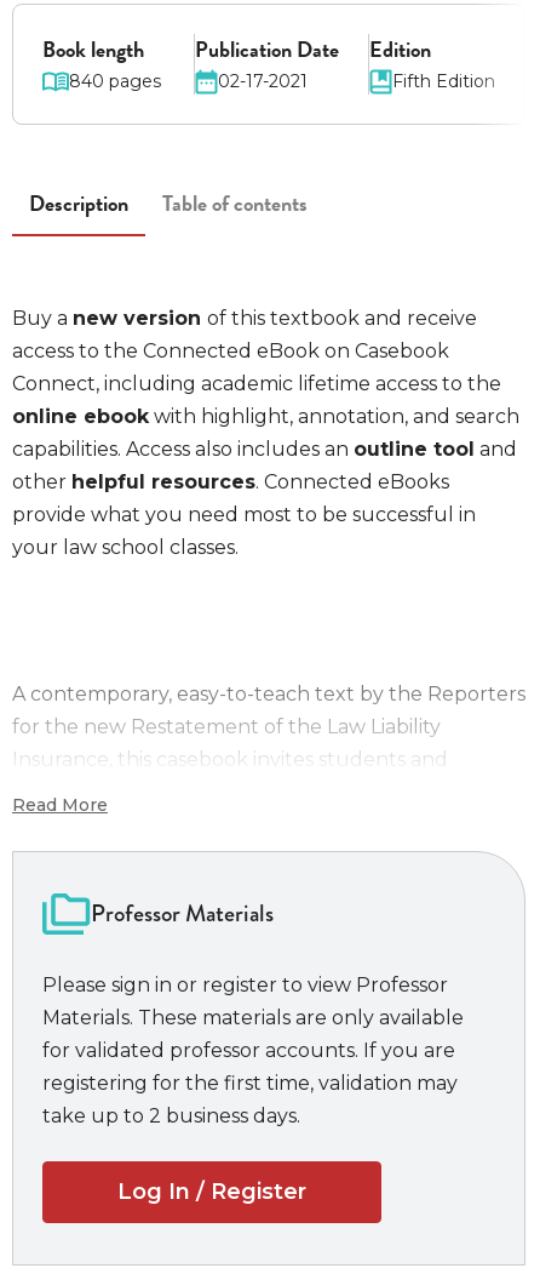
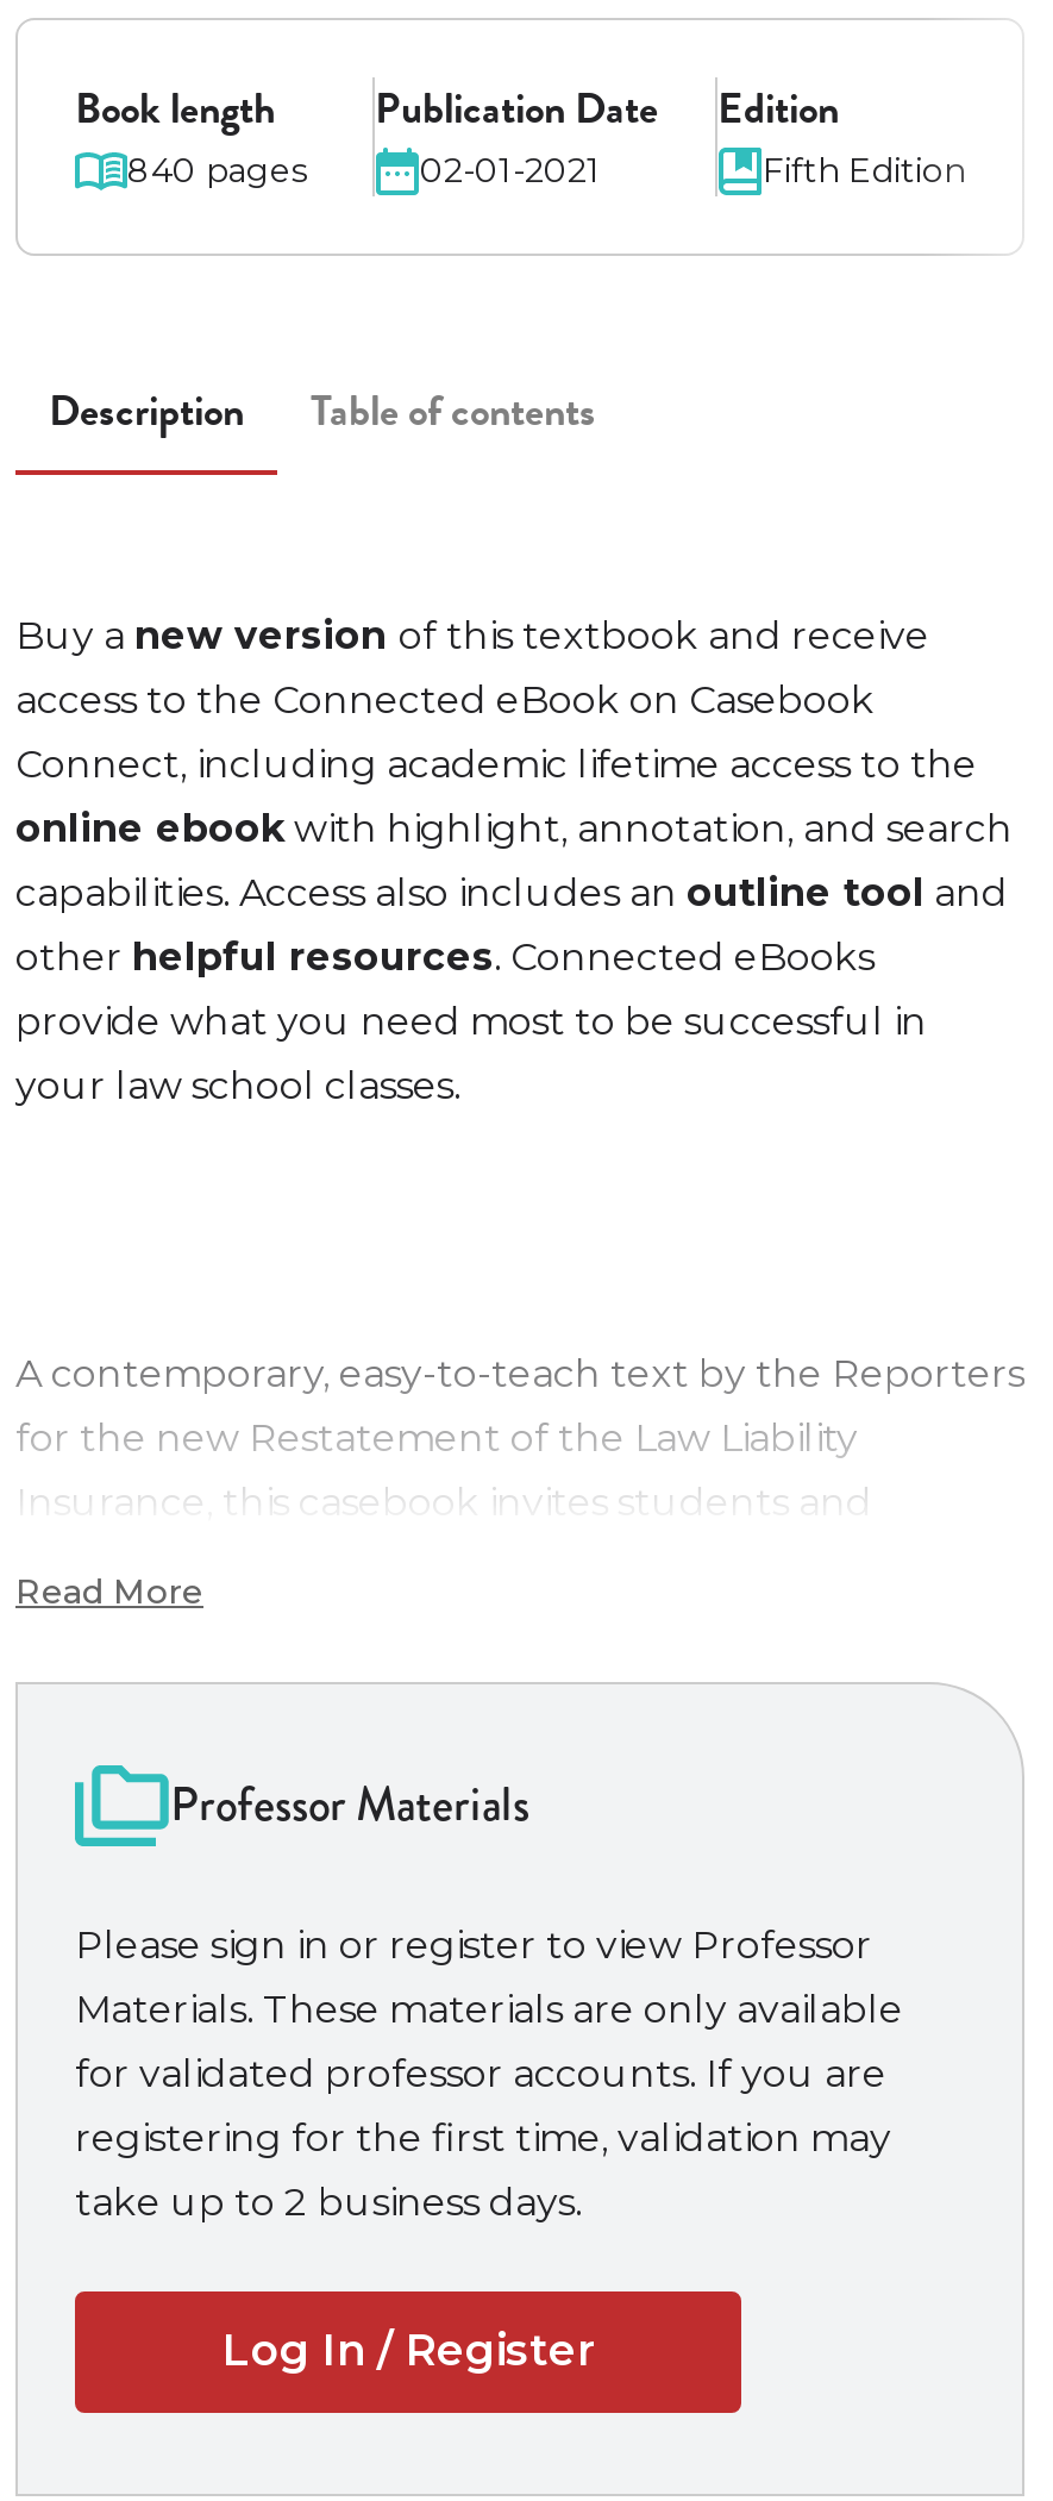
- 02-17-2021
+ 02-01-2021
